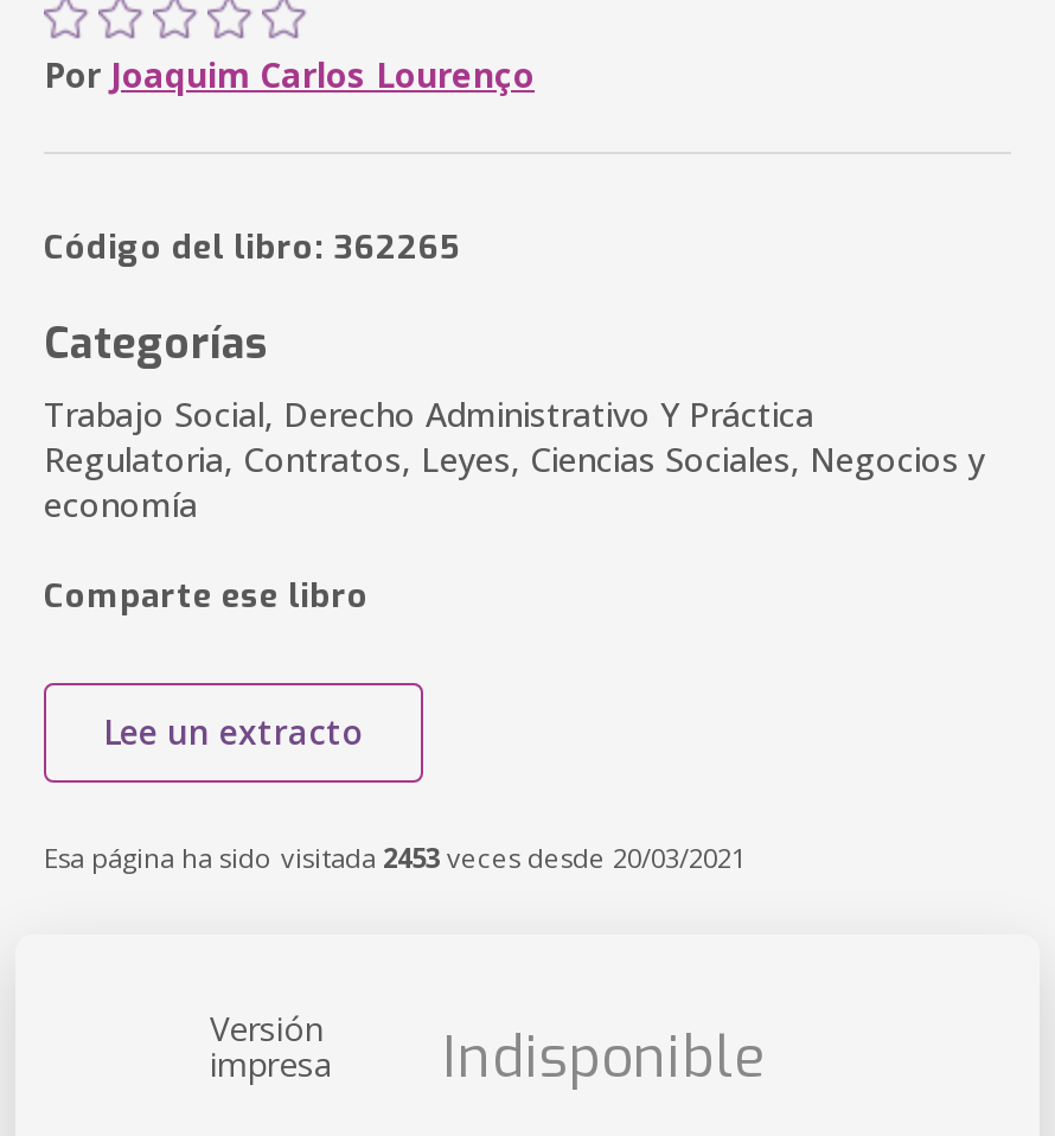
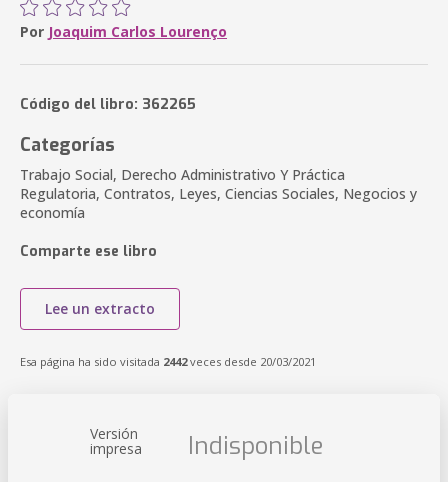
- Esa página ha sido visitada 2453 veces desde 20/03/2021
+ Esa página ha sido visitada 2442 veces desde 20/03/2021
